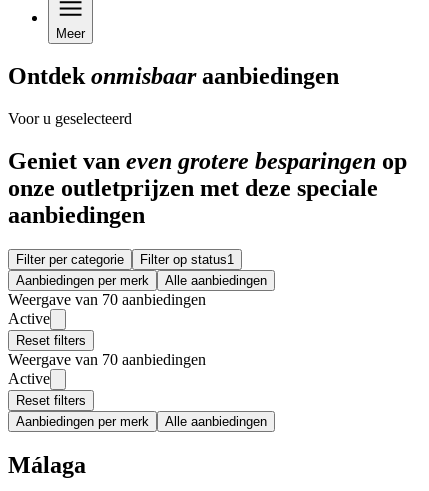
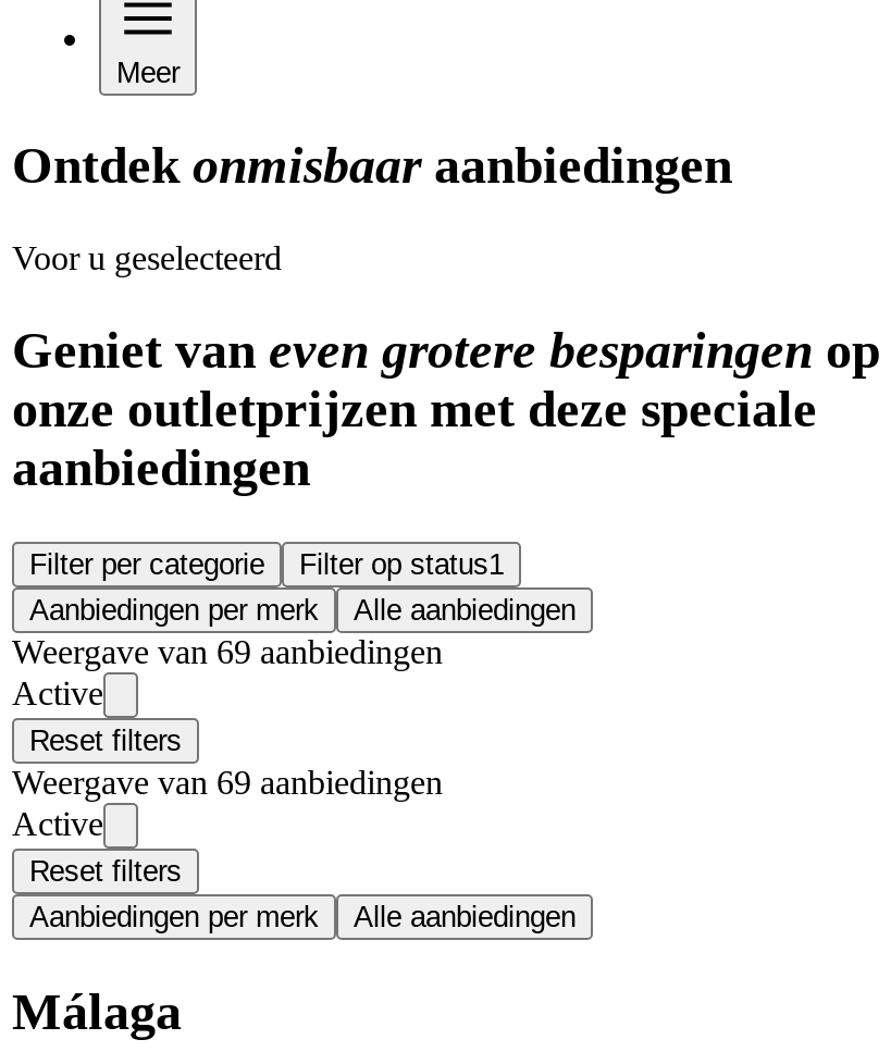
- Weergave van 70 aanbiedingen
+ Weergave van 69 aanbiedingen

- Weergave van 70 aanbiedingen
+ Weergave van 69 aanbiedingen
